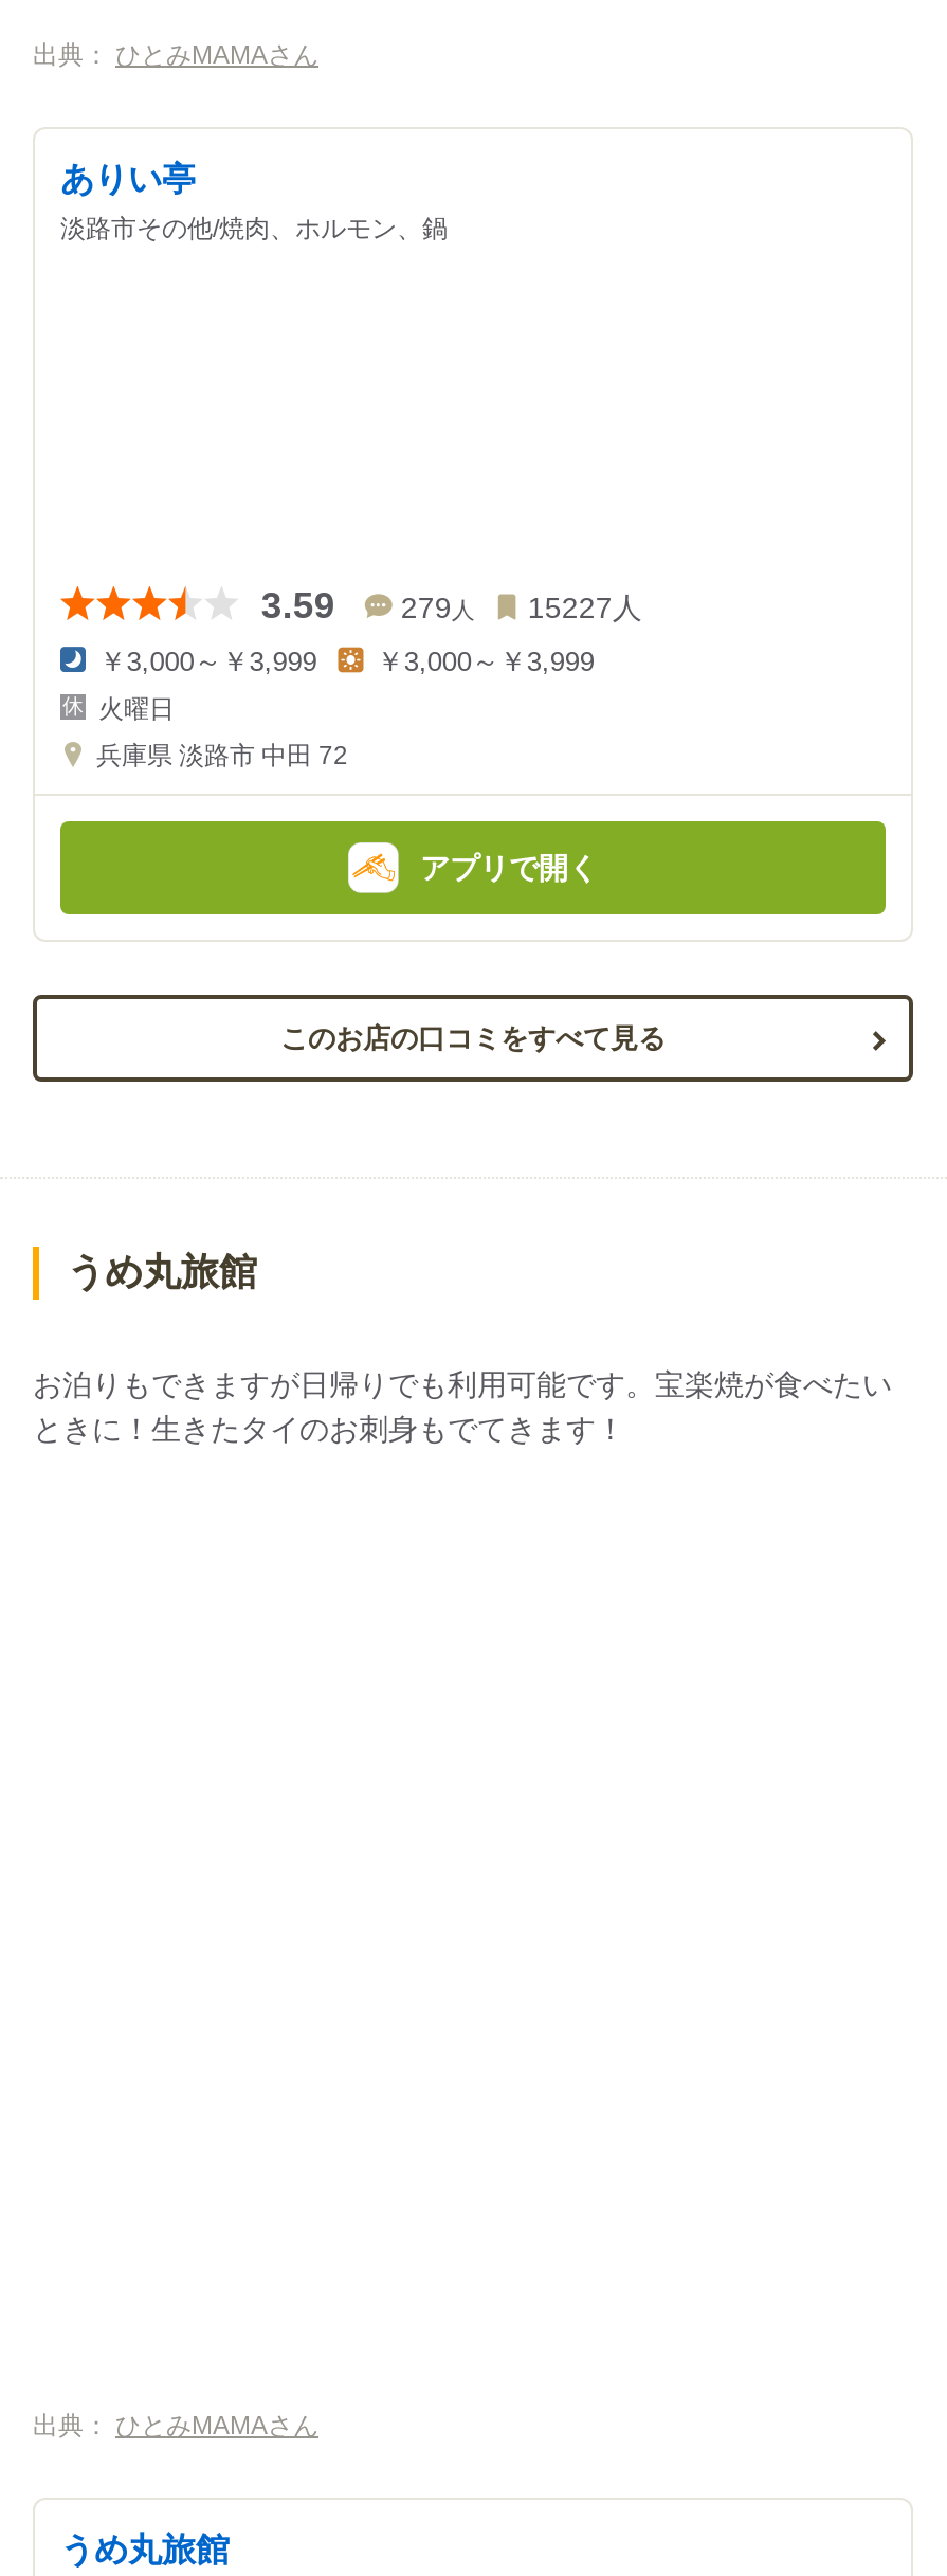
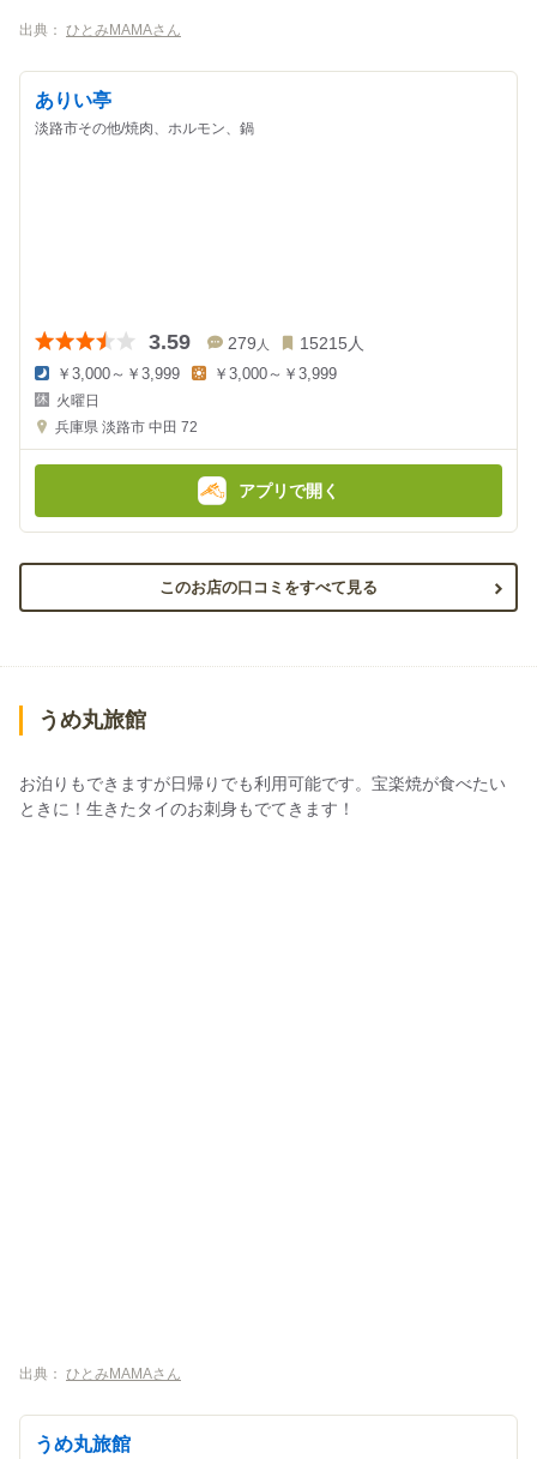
- 3.59 279人 15227人
+ 3.59 279人 15215人
